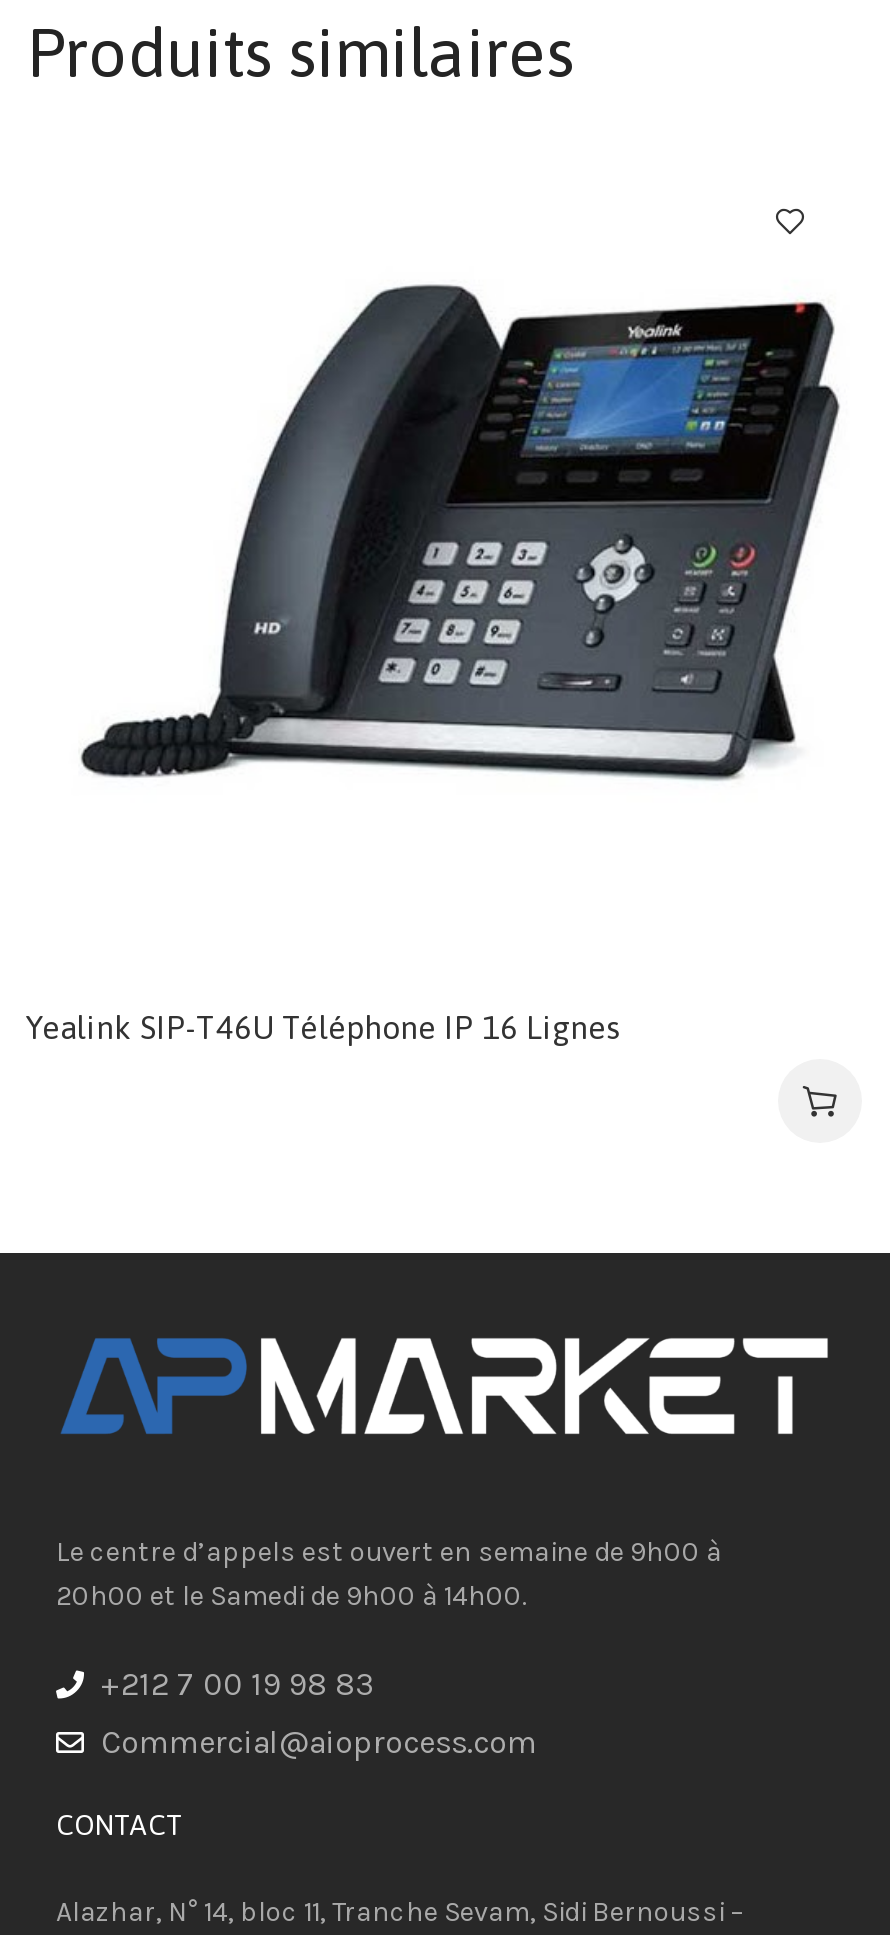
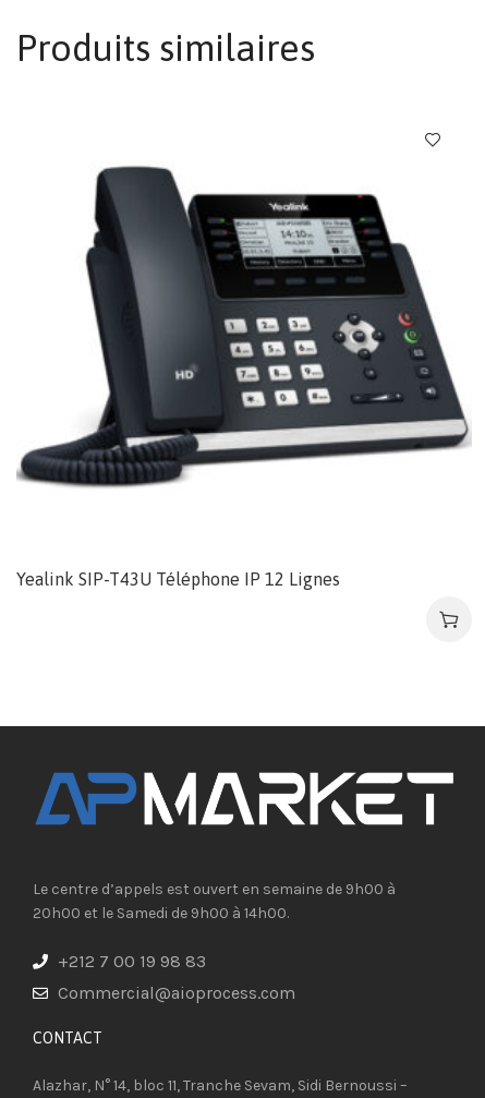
- [image]
+ [image]

- Yealink SIP-T46U Téléphone IP 16 Lignes
+ Yealink SIP-T43U Téléphone IP 12 Lignes
